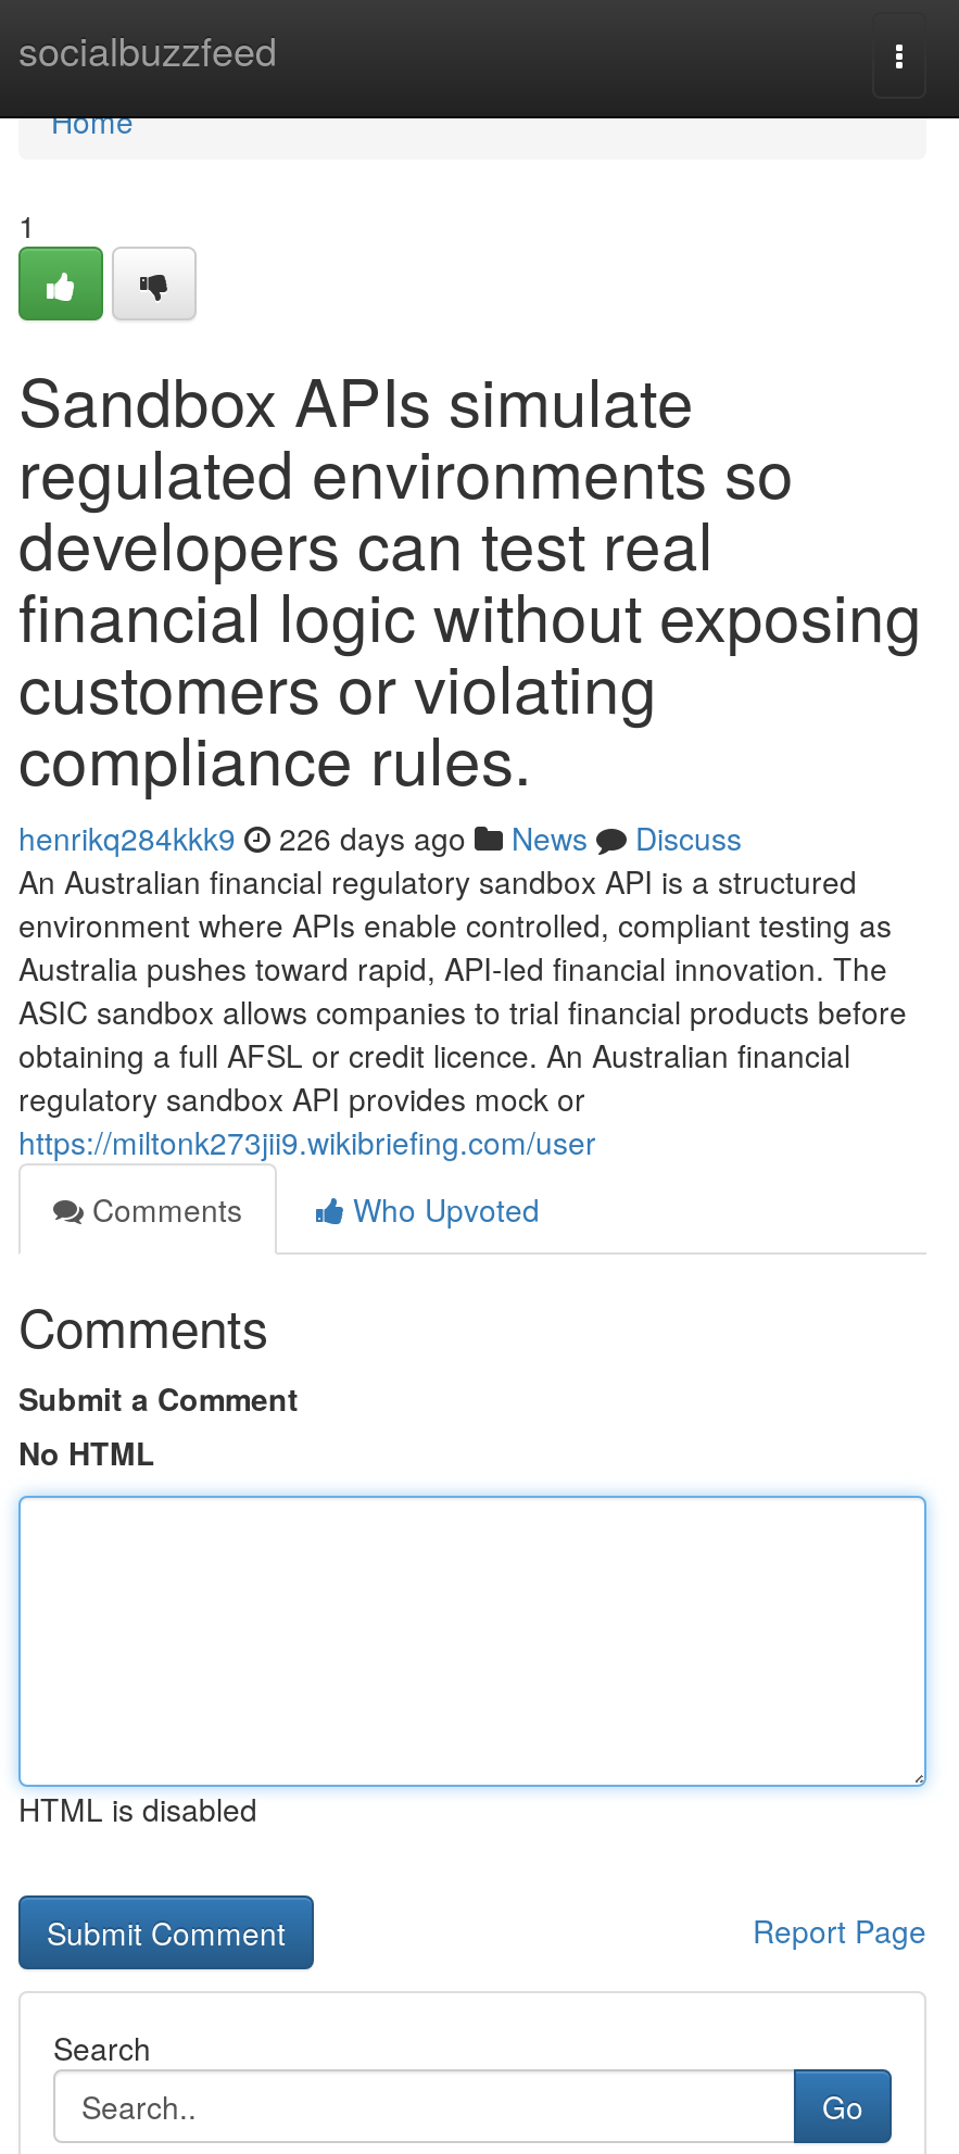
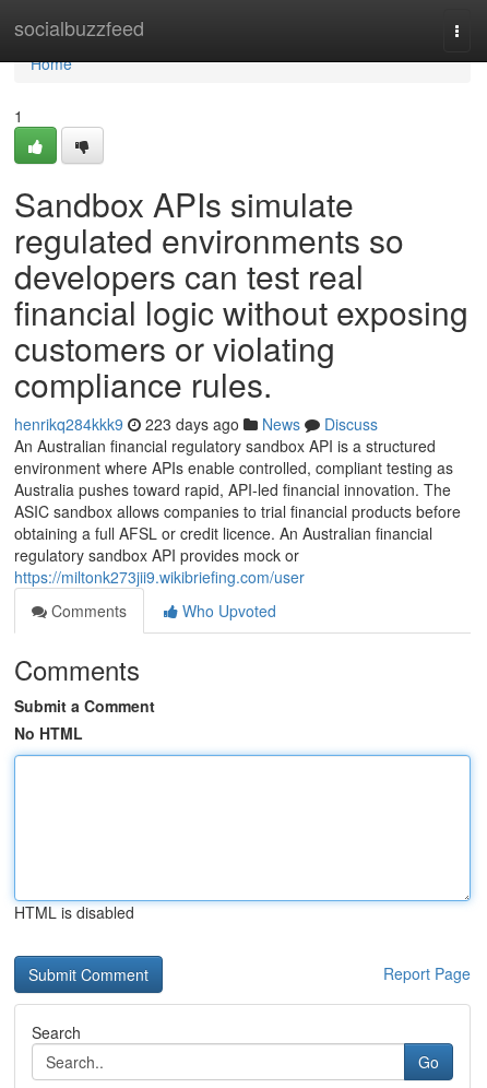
- henrikq284kkk9 226 days ago News Discuss
+ henrikq284kkk9 223 days ago News Discuss
